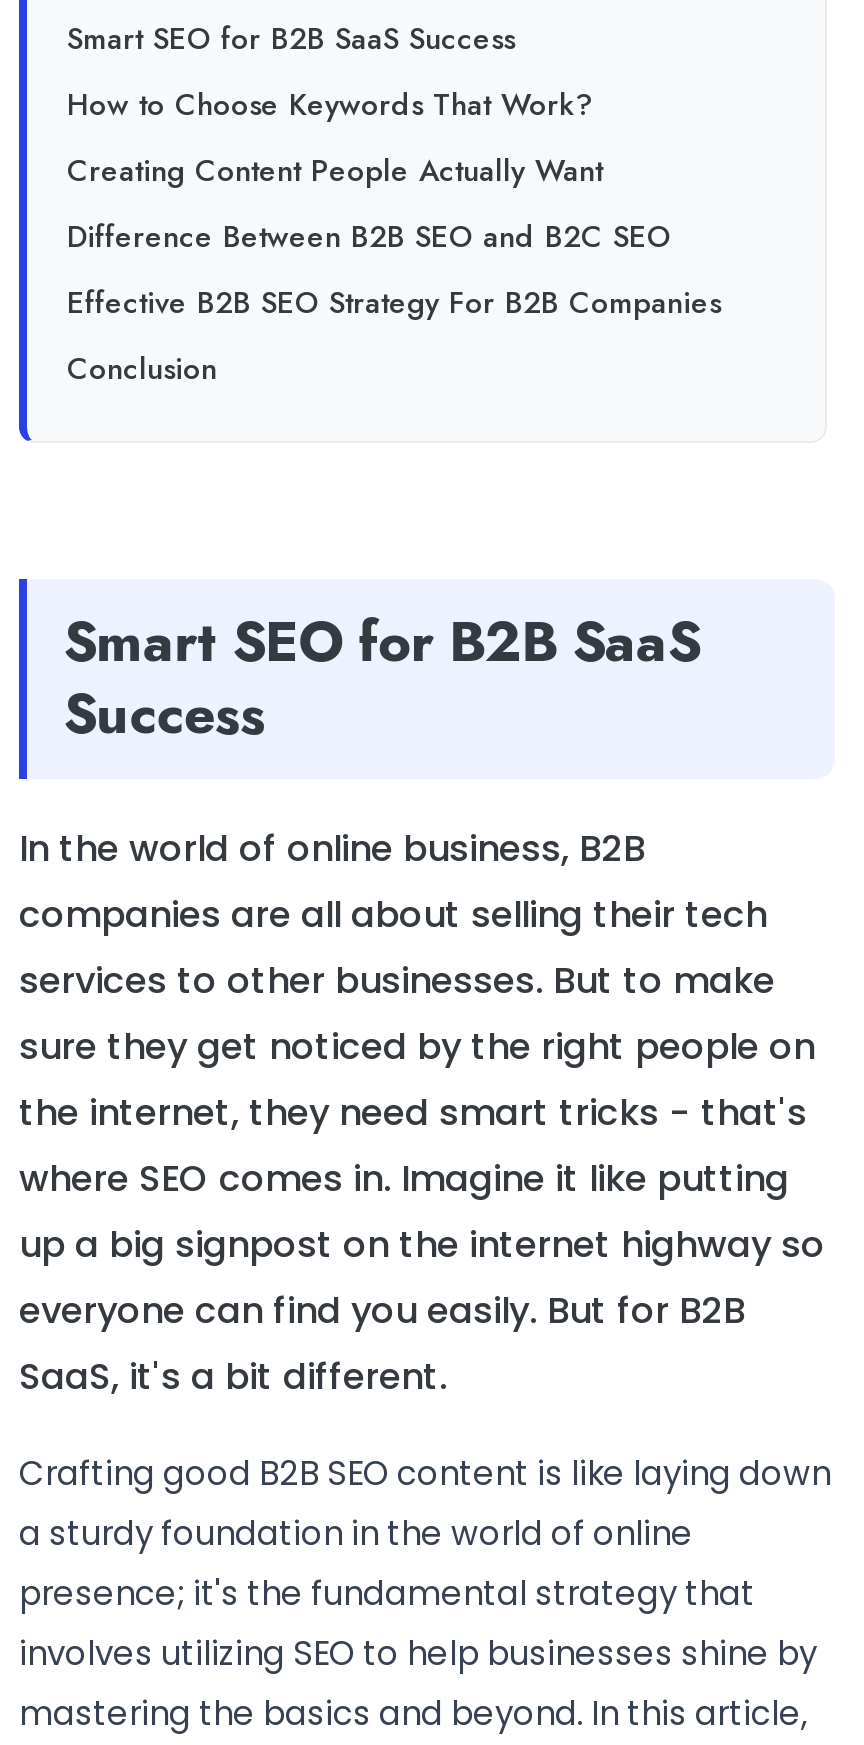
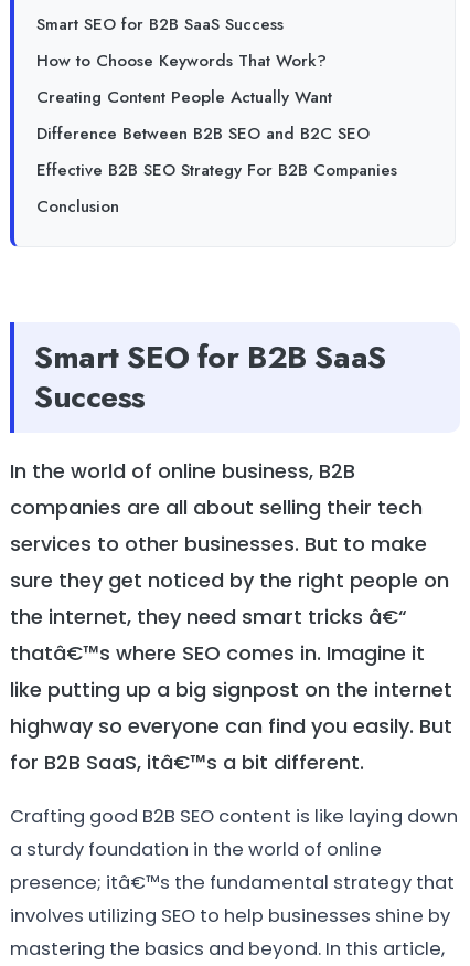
- the internet, they need smart tricks - that's
- where SEO comes in. Imagine it like putting
- up a big signpost on the internet highway so
- everyone can find you easily. But for B2B
- SaaS, it's a bit different.
+ the internet, they need smart tricks â€“
+ thatâ€™s where SEO comes in. Imagine it
+ like putting up a big signpost on the internet
+ highway so everyone can find you easily. But
+ for B2B SaaS, itâ€™s a bit different.

- presence; it's the fundamental strategy that
+ presence; itâ€™s the fundamental strategy that
